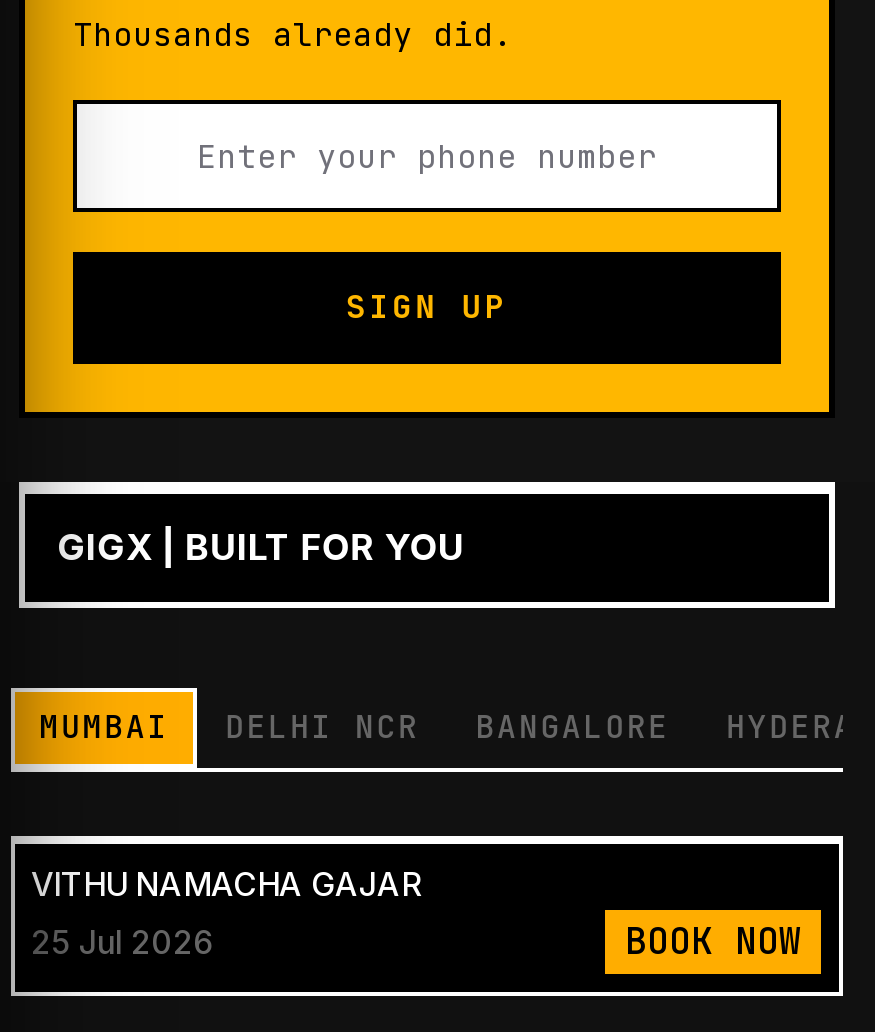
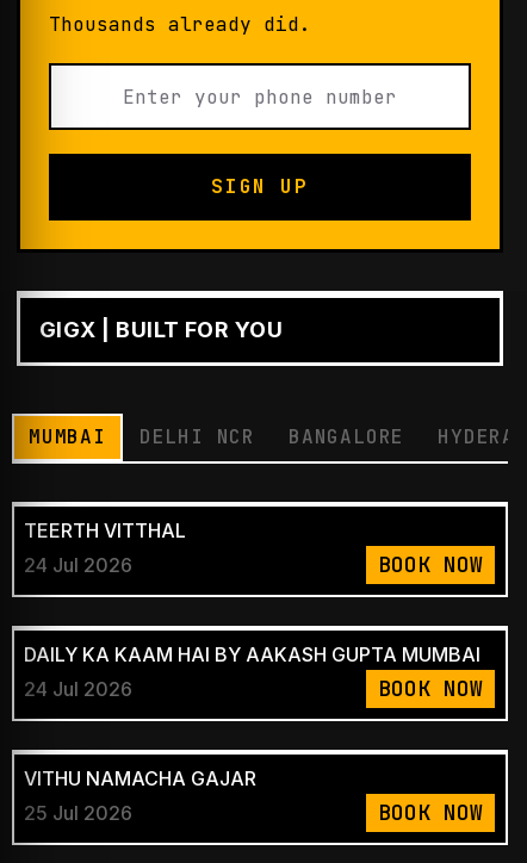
+ TEERTH VITTHAL
+ 24 Jul 2026
+ BOOK NOW
+ DAILY KA KAAM HAI BY AAKASH GUPTA MUMBAI
+ 24 Jul 2026
+ BOOK NOW
